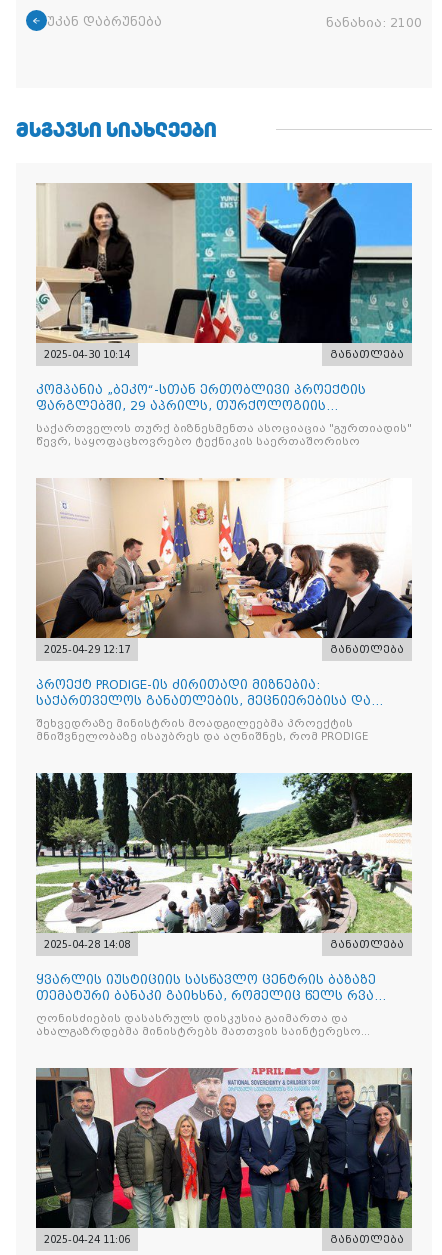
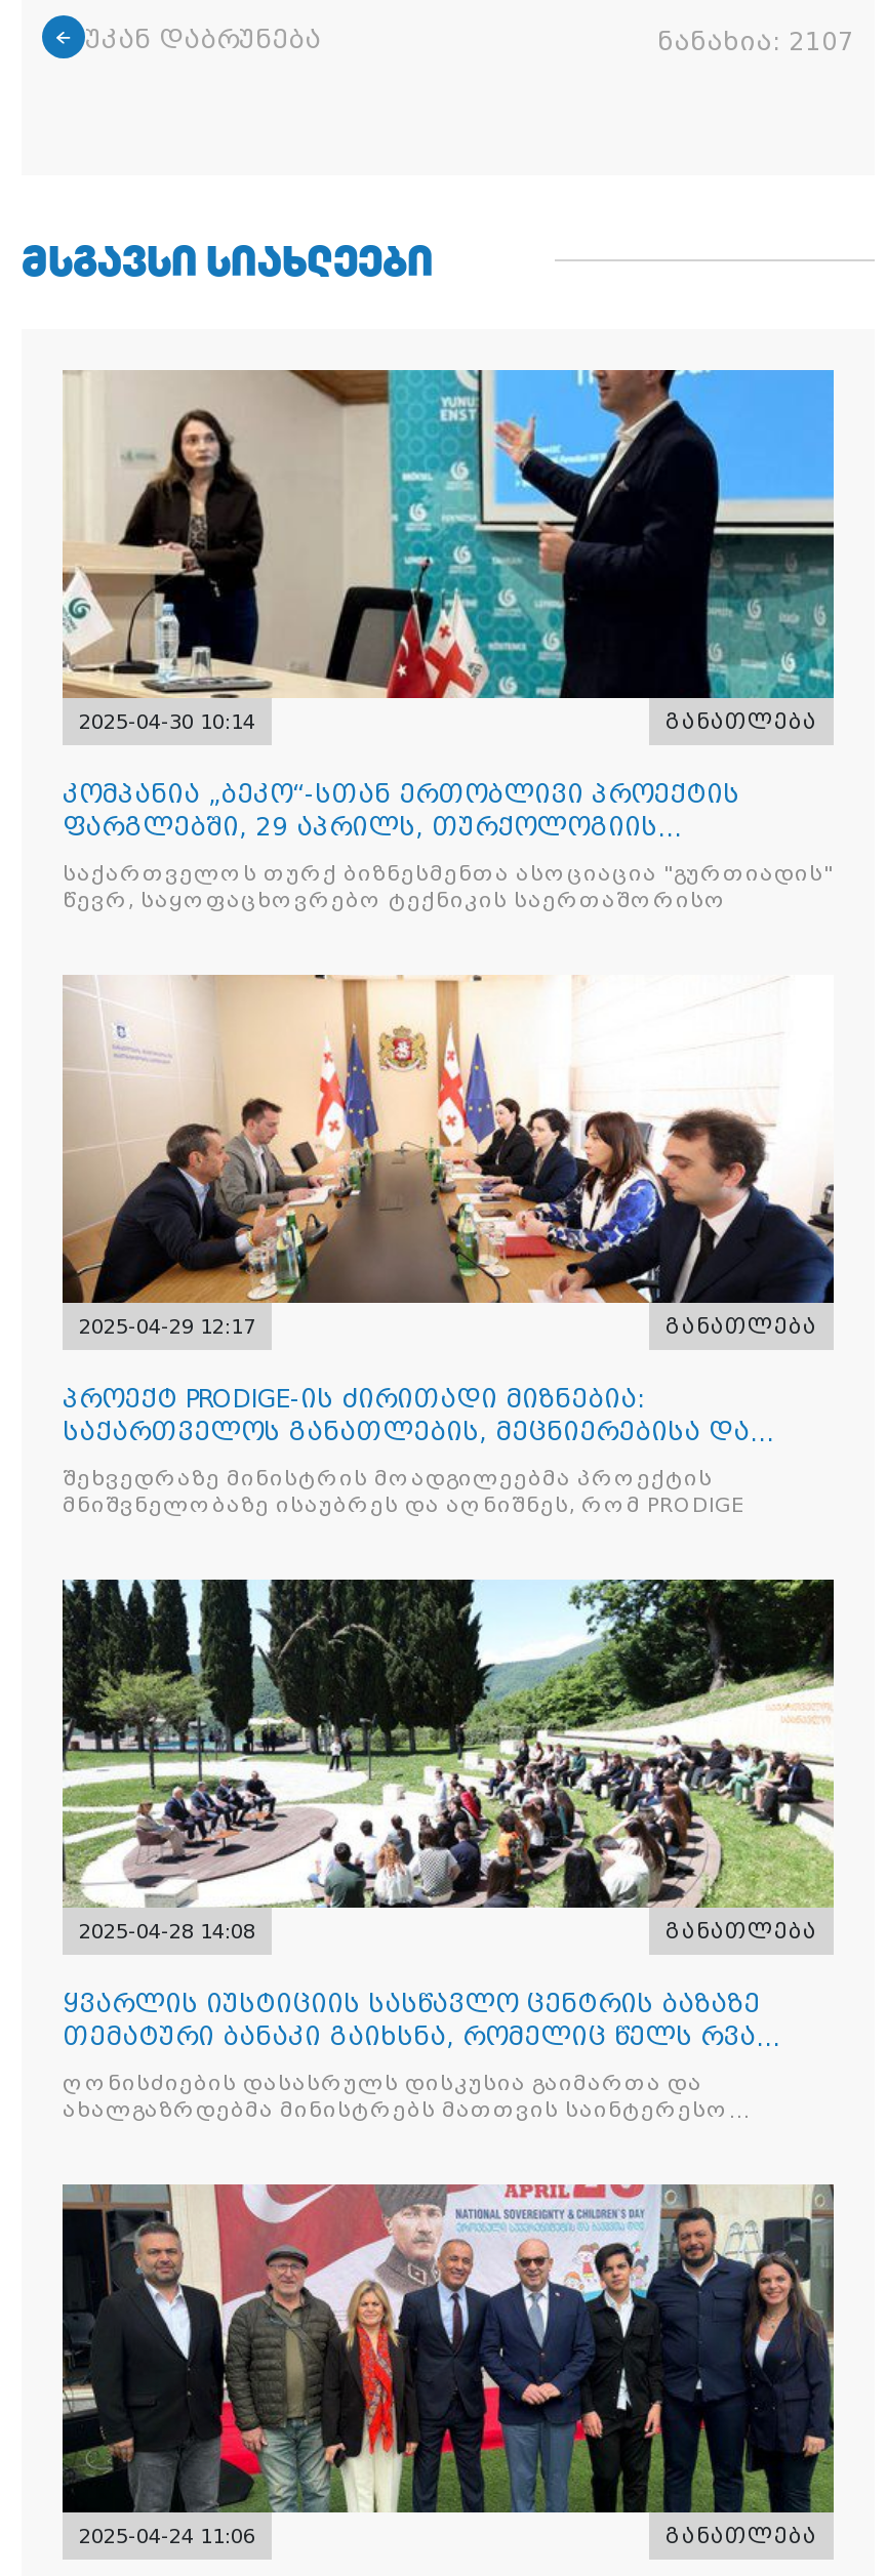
- ნანახია: 2100
+ ნანახია: 2107
